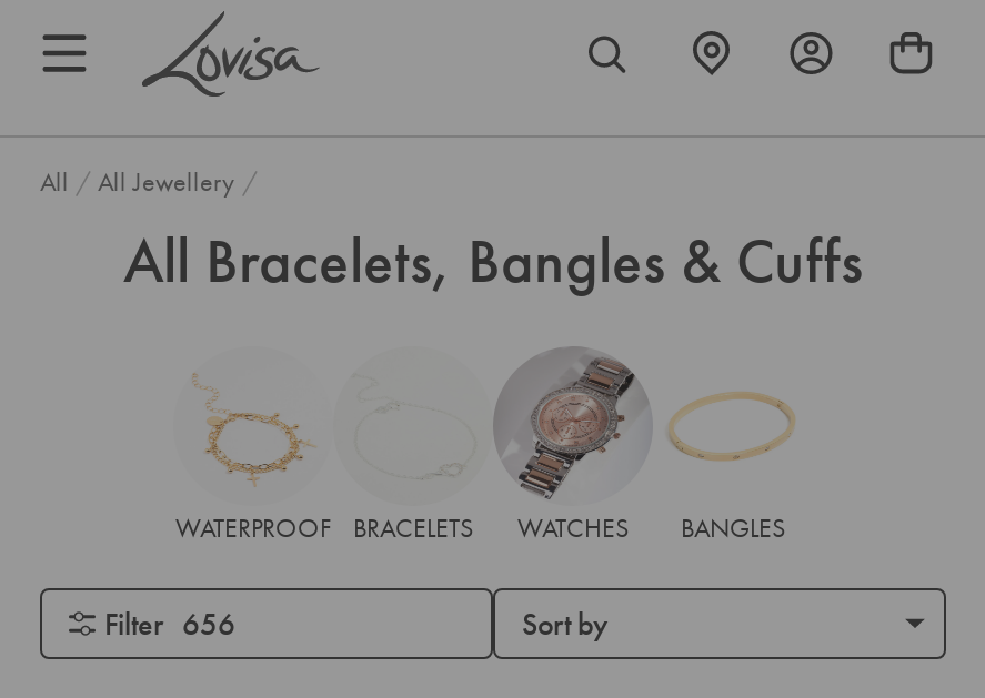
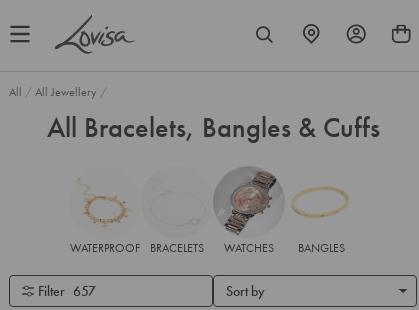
- Filter 656
+ Filter 657
